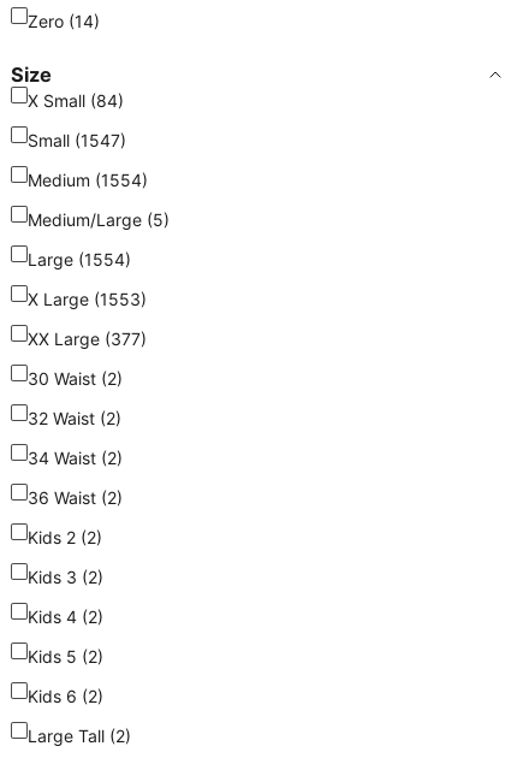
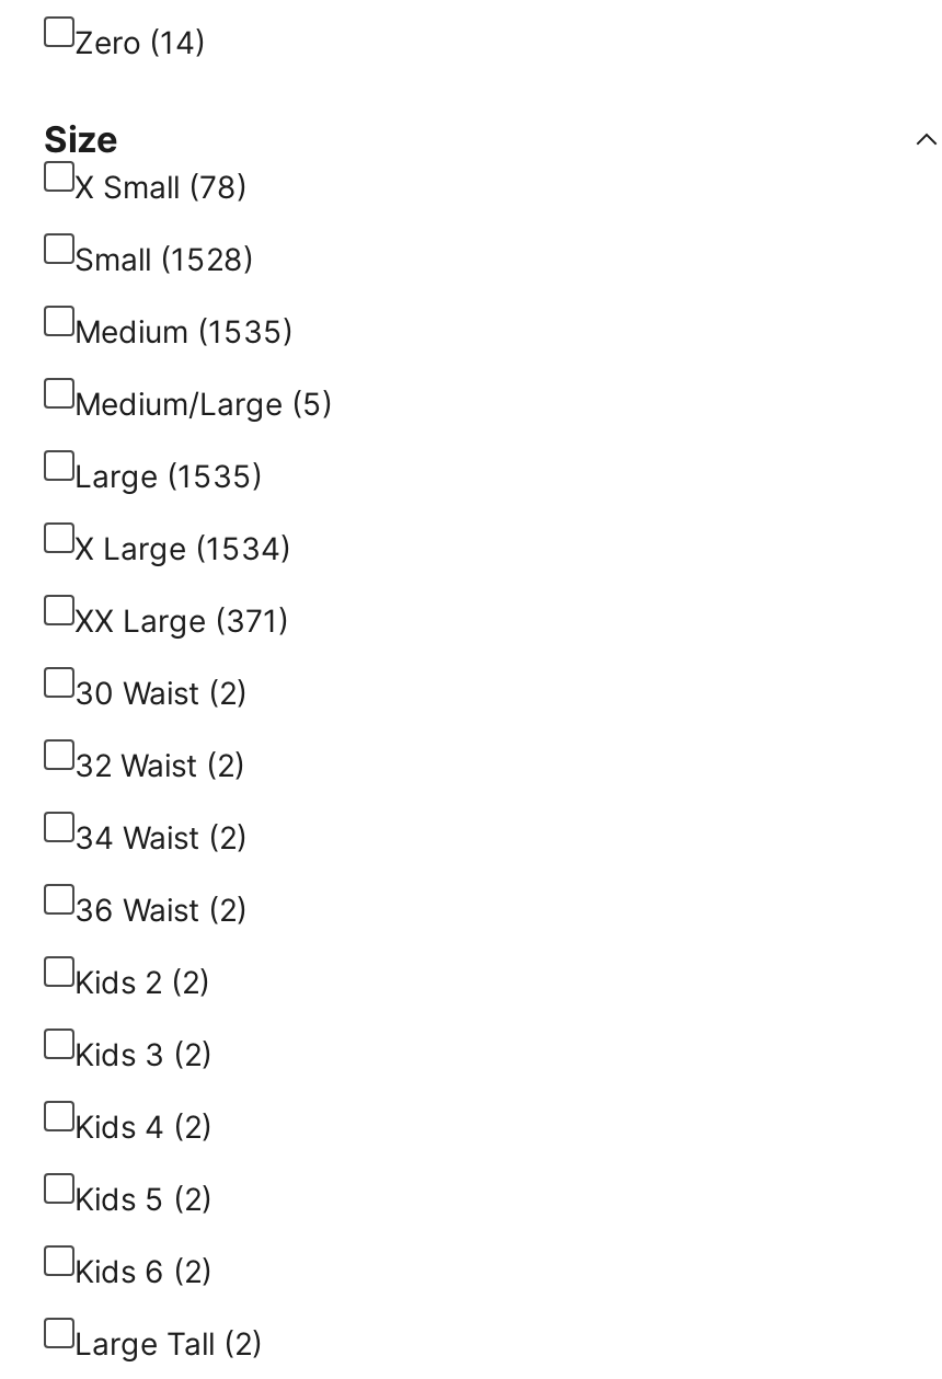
- X Small (84)
+ X Small (78)

- Small (1547)
+ Small (1528)

- Medium (1554)
+ Medium (1535)

- Large (1554)
+ Large (1535)

- X Large (1553)
+ X Large (1534)

- XX Large (377)
+ XX Large (371)
